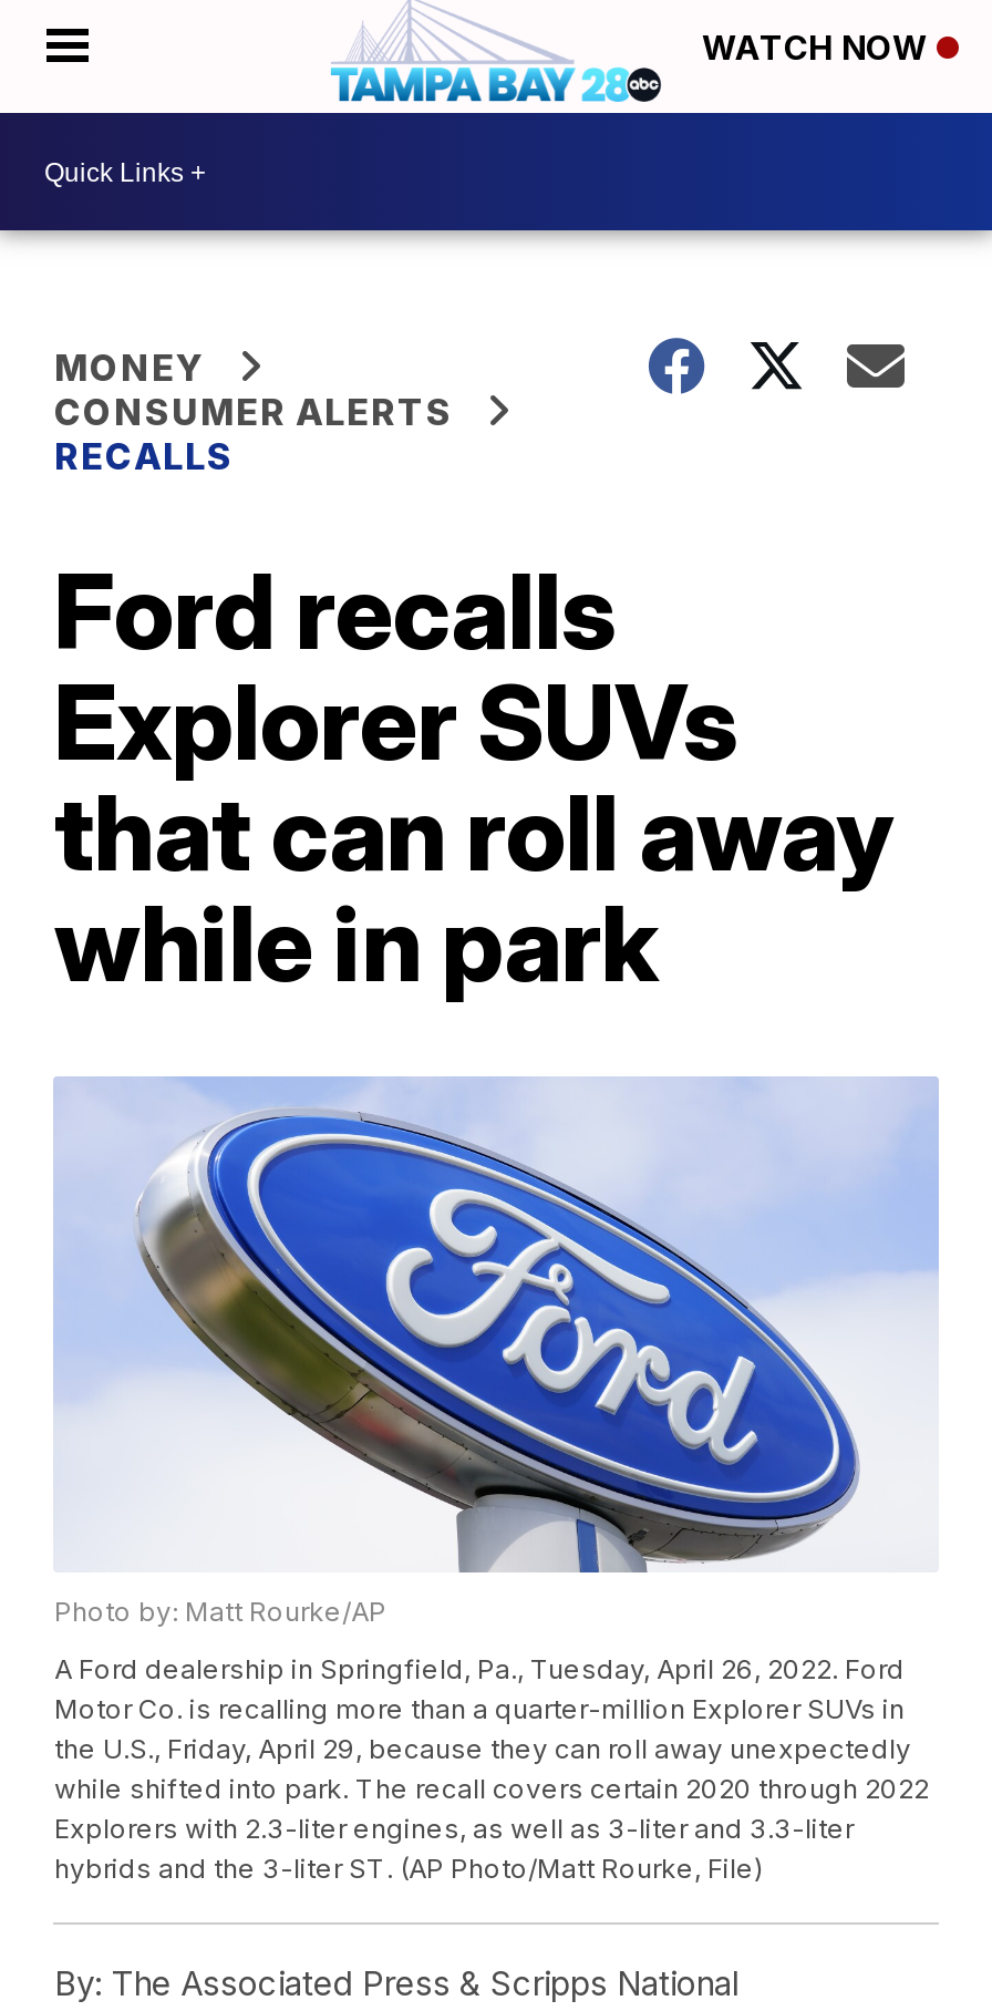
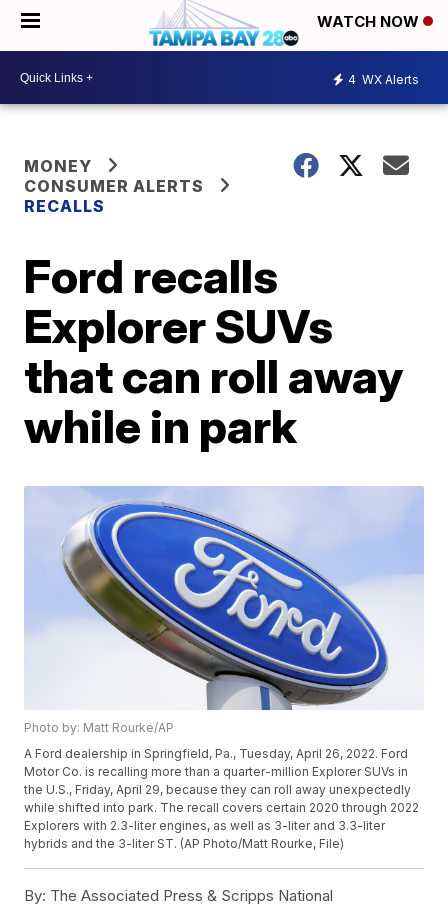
+ 4 WX Alerts
